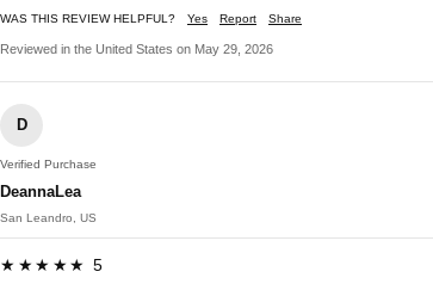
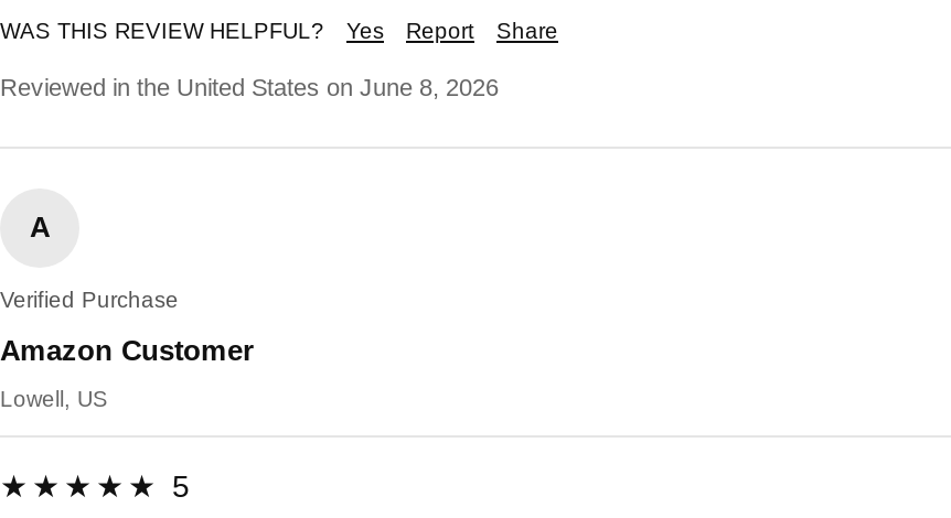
- Reviewed in the United States on May 29, 2026
+ Reviewed in the United States on June 8, 2026

- D
+ A

- DeannaLea
+ Amazon Customer

- San Leandro, US
+ Lowell, US
